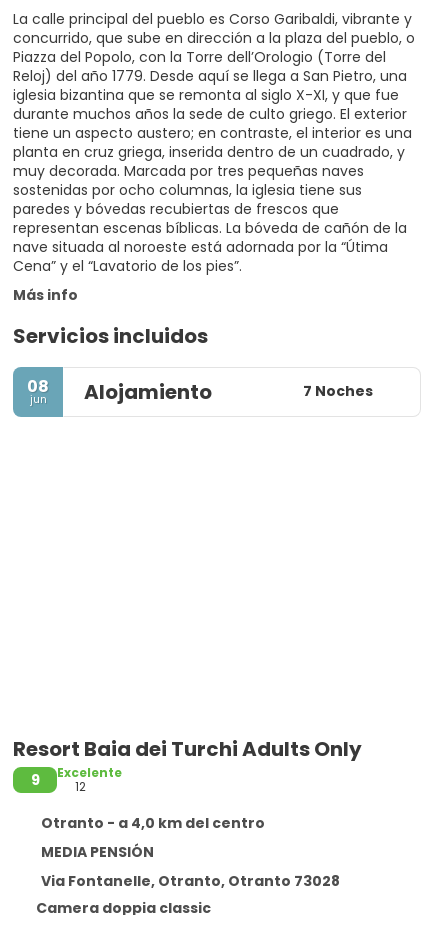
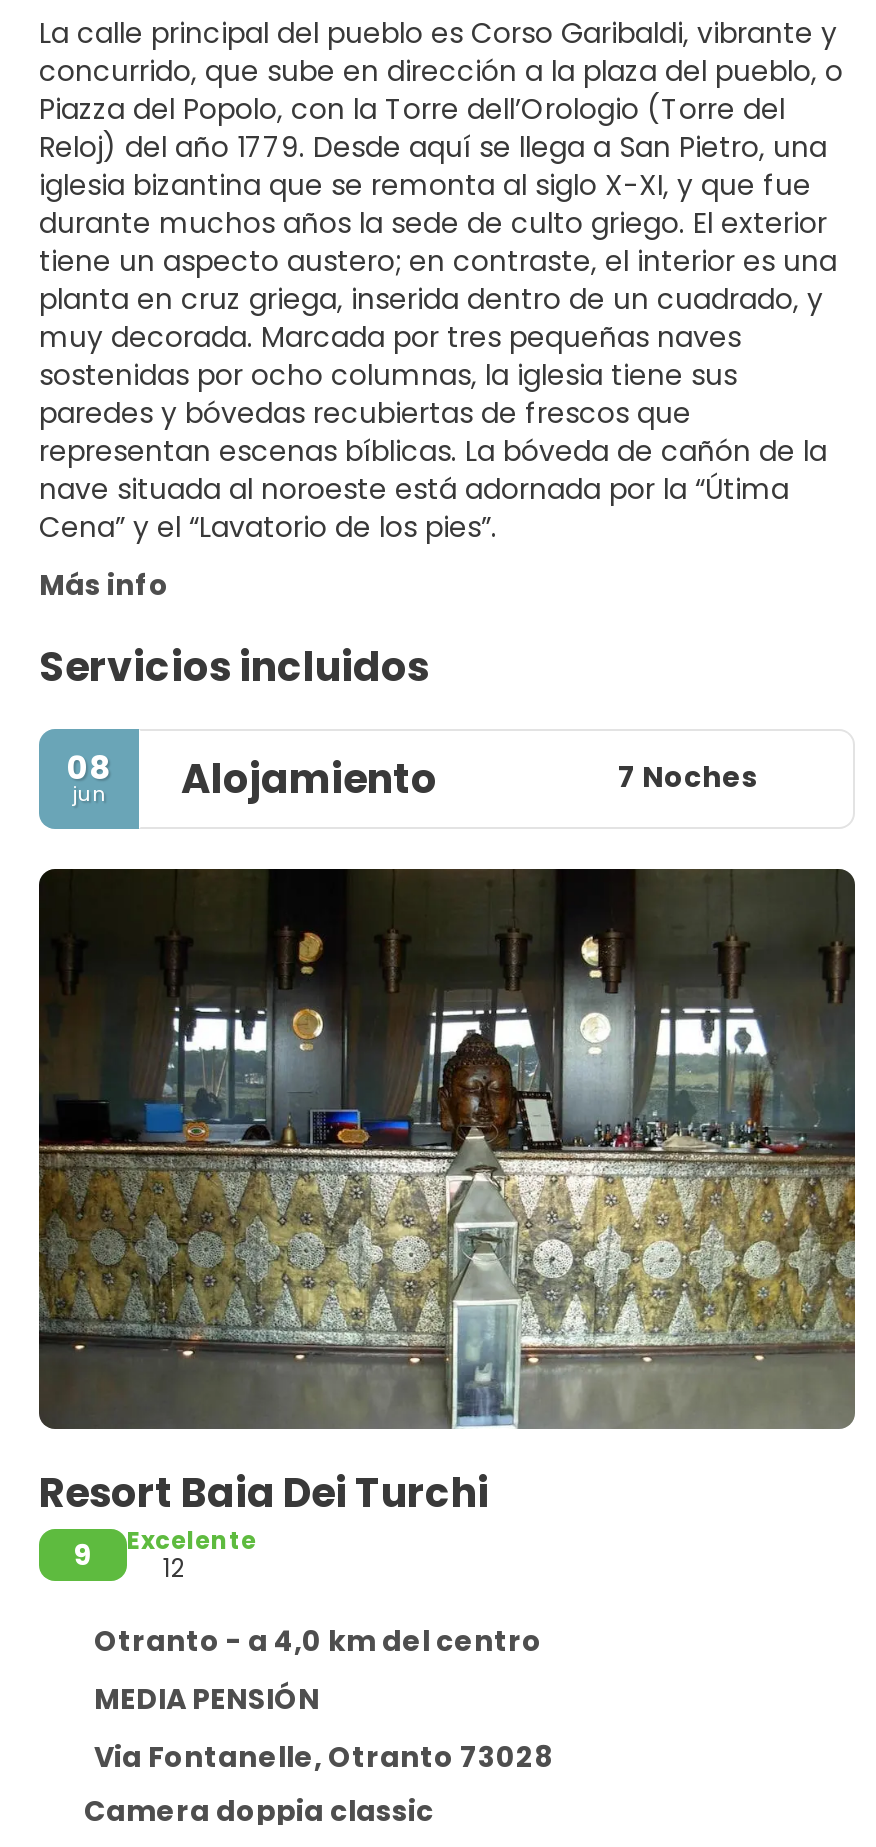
+ [image]

- Resort Baia dei Turchi Adults Only
+ Resort Baia Dei Turchi

- Via Fontanelle, Otranto, Otranto 73028
+ Via Fontanelle, Otranto 73028
